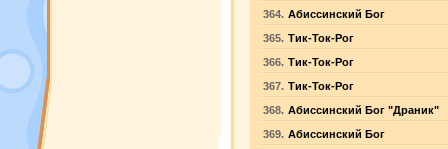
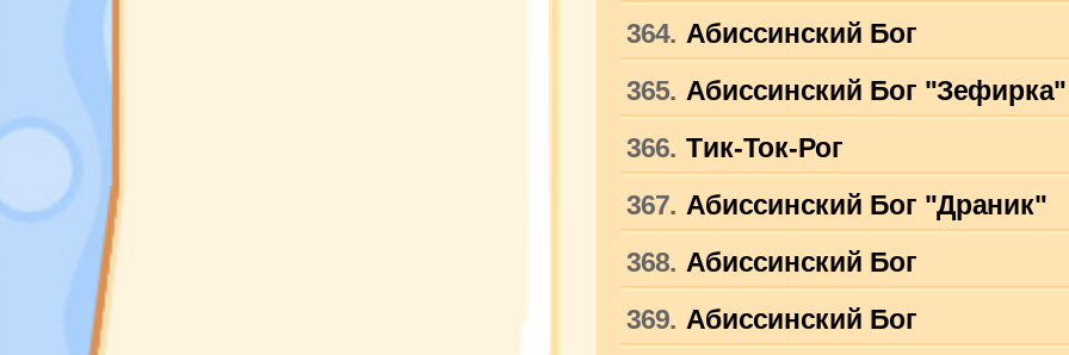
- 365. Тик-Ток-Рог
+ 365. Абиссинский Бог "Зефирка"

- 367. Тик-Ток-Рог
+ 367. Абиссинский Бог "Драник"

- 368. Абиссинский Бог "Драник"
+ 368. Абиссинский Бог
